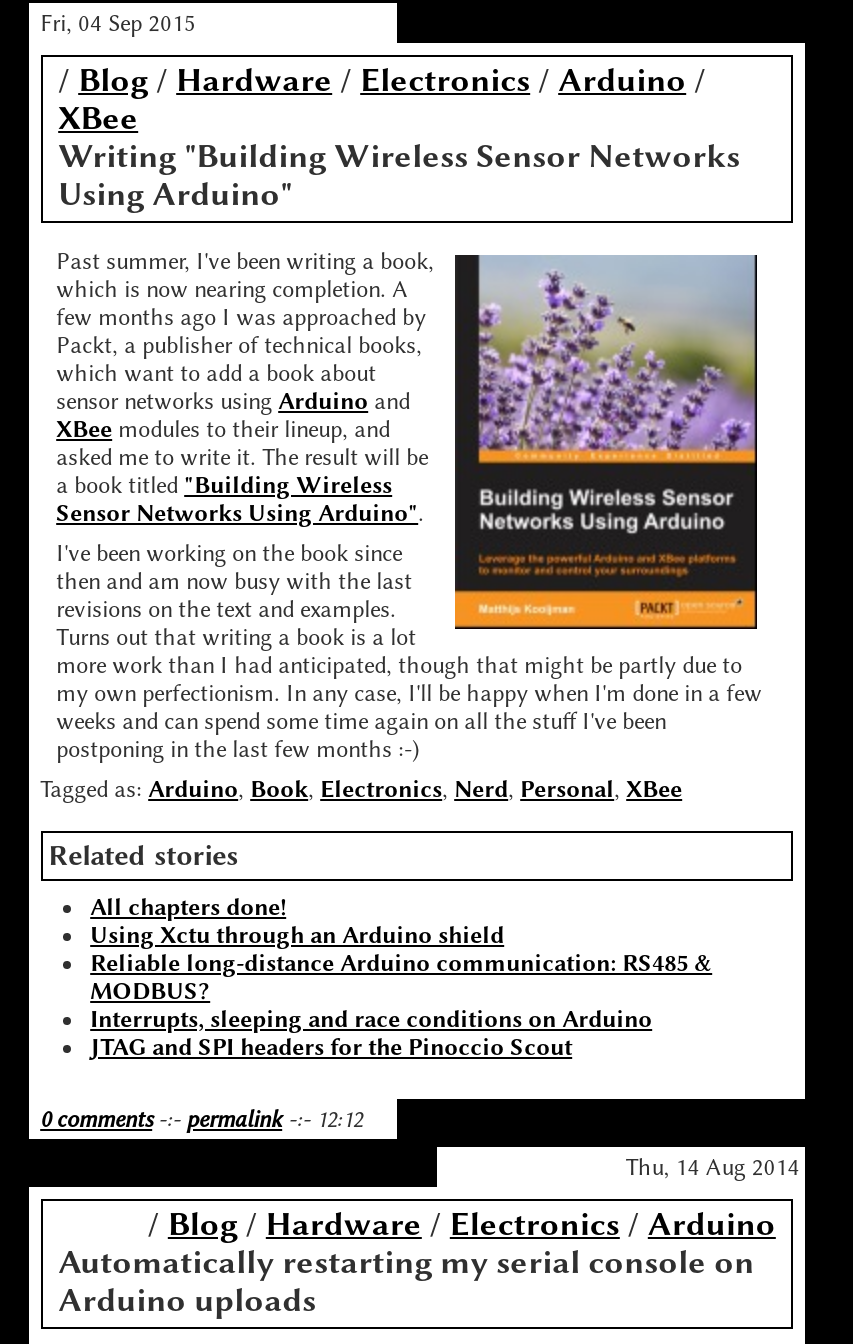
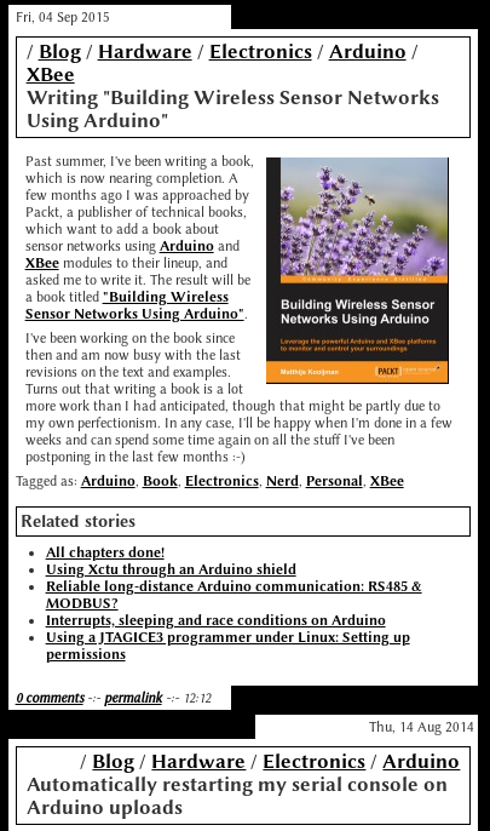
- JTAG and SPI headers for the Pinoccio Scout
+ Using a JTAGICE3 programmer under Linux: Setting up
+ permissions
